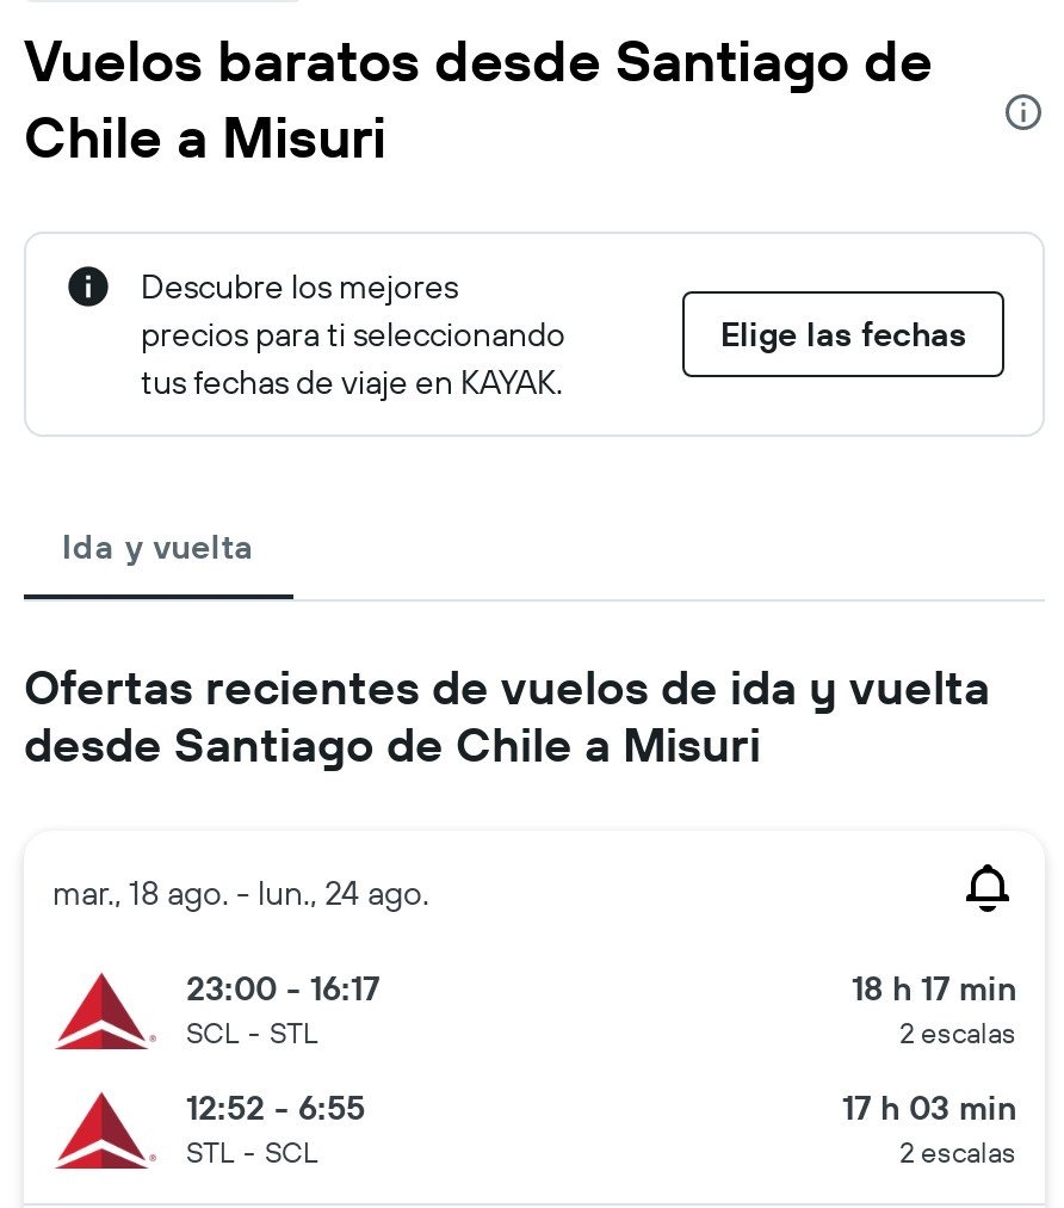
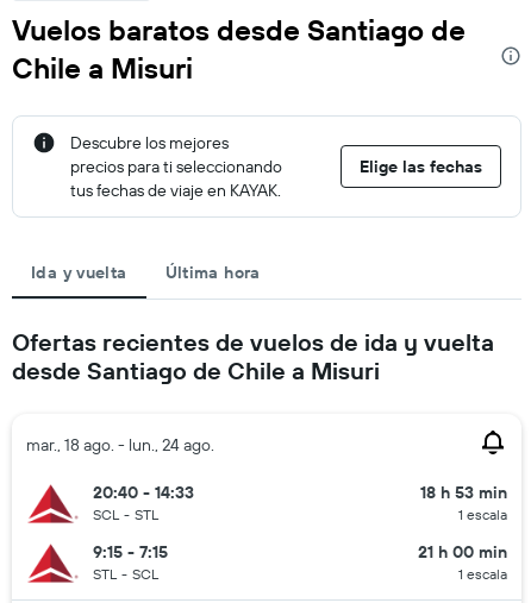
+ Última hora

- 23:00 - 16:17
+ 20:40 - 14:33

- 18 h 17 min
- 2 escalas
+ 18 h 53 min
+ 1 escala

- 12:52 - 6:55
+ 9:15 - 7:15

- 17 h 03 min
- 2 escalas
+ 21 h 00 min
+ 1 escala
